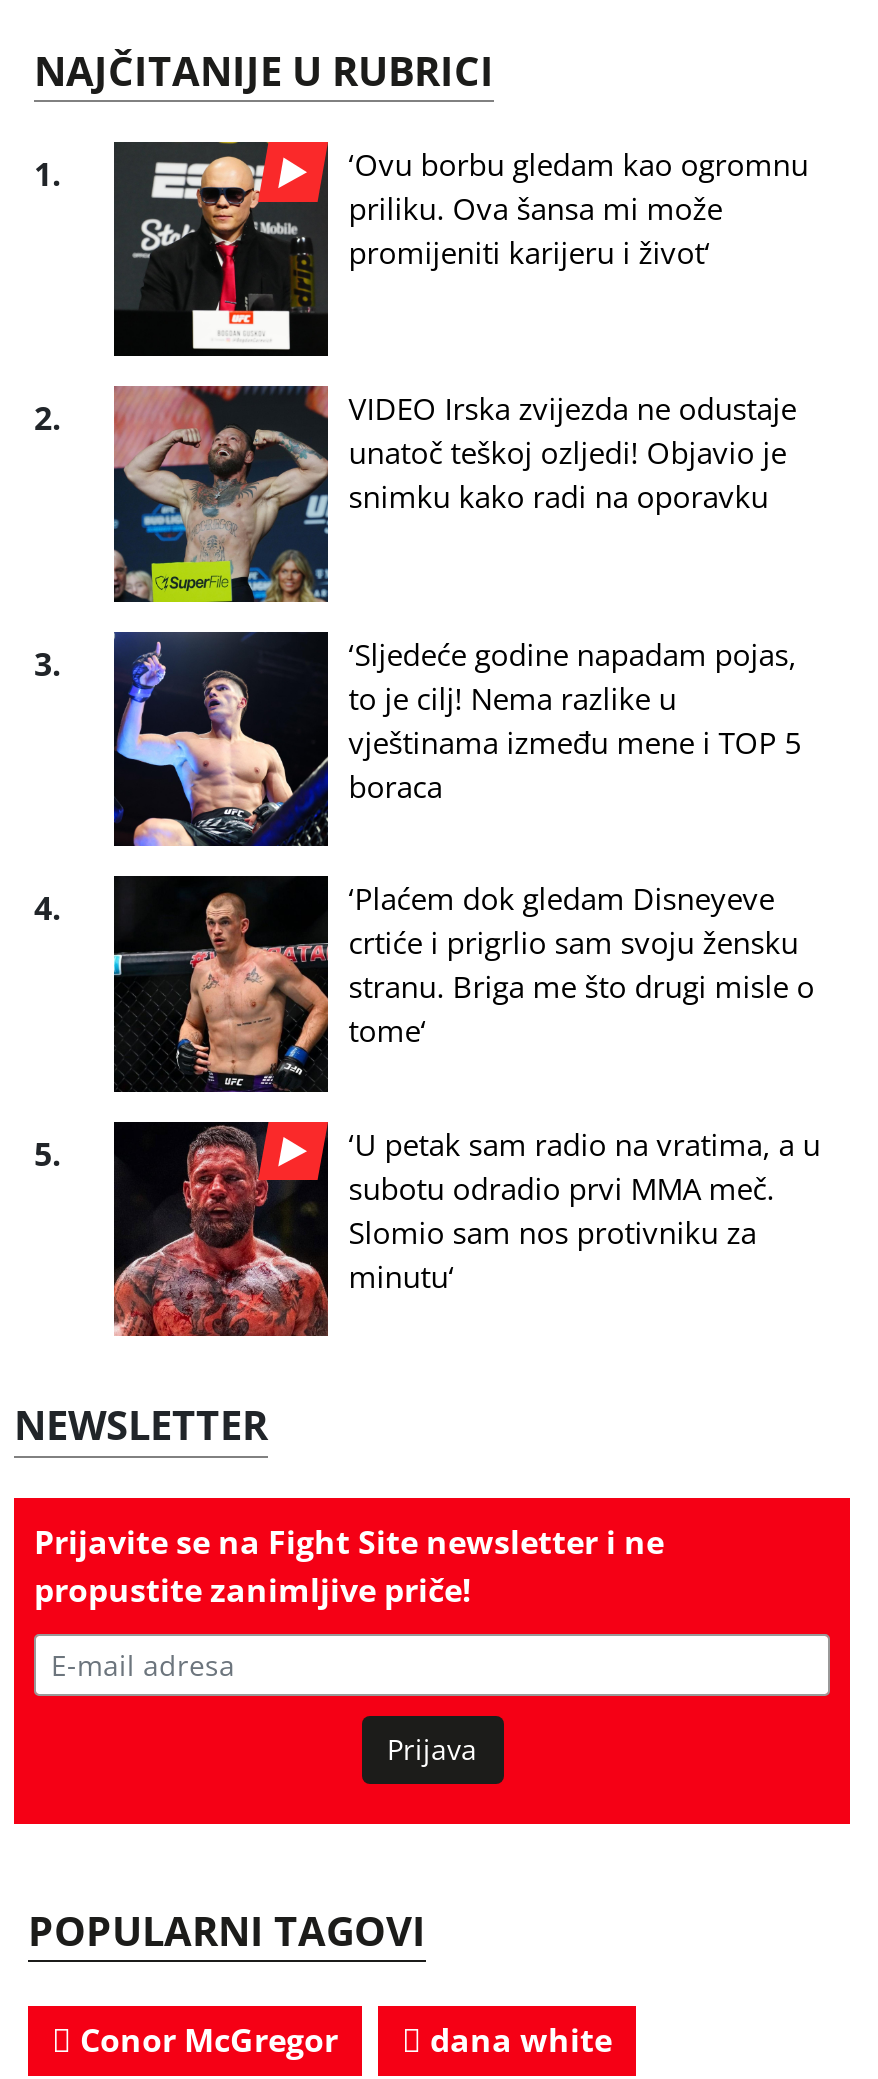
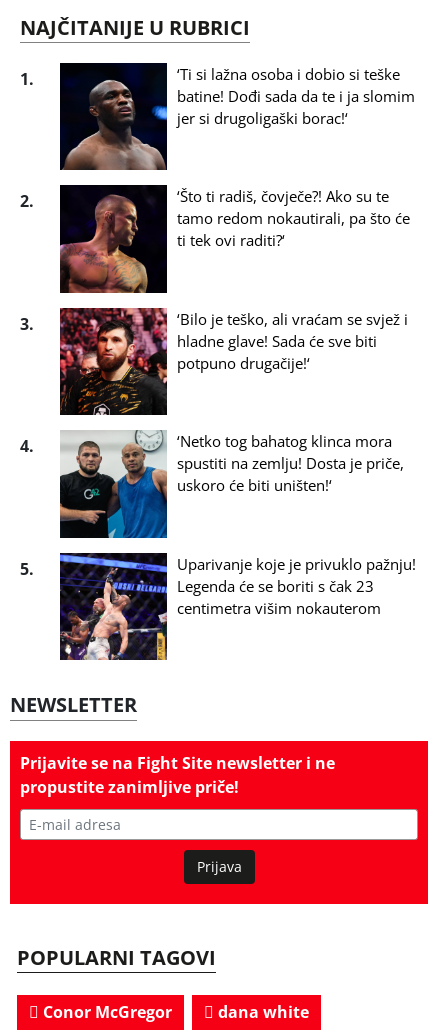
- [image]
- ‘Ovu borbu gledam kao ogromnu
- priliku. Ova šansa mi može
- promijeniti karijeru i život‘
+ [image]
+ ‘Ti si lažna osoba i dobio si teške
+ batine! Dođi sada da te i ja slomim
+ jer si drugoligaški borac!‘

- [image]
- VIDEO Irska zvijezda ne odustaje
- unatoč teškoj ozljedi! Objavio je
- snimku kako radi na oporavku
+ [image]
+ ‘Što ti radiš, čovječe?! Ako su te
+ tamo redom nokautirali, pa što će
+ ti tek ovi raditi?‘

- [image]
- ‘Sljedeće godine napadam pojas,
- to je cilj! Nema razlike u
- vještinama između mene i TOP 5
- boraca
+ [image]
+ ‘Bilo je teško, ali vraćam se svjež i
+ hladne glave! Sada će sve biti
+ potpuno drugačije!‘

- [image]
- ‘Plaćem dok gledam Disneyeve
- crtiće i prigrlio sam svoju žensku
- stranu. Briga me što drugi misle o
- tome‘
+ [image]
+ ‘Netko tog bahatog klinca mora
+ spustiti na zemlju! Dosta je priče,
+ uskoro će biti uništen!‘

- [image]
- ‘U petak sam radio na vratima, a u
- subotu odradio prvi MMA meč.
- Slomio sam nos protivniku za
- minutu‘
+ [image]
+ Uparivanje koje je privuklo pažnju!
+ Legenda će se boriti s čak 23
+ centimetra višim nokauterom
